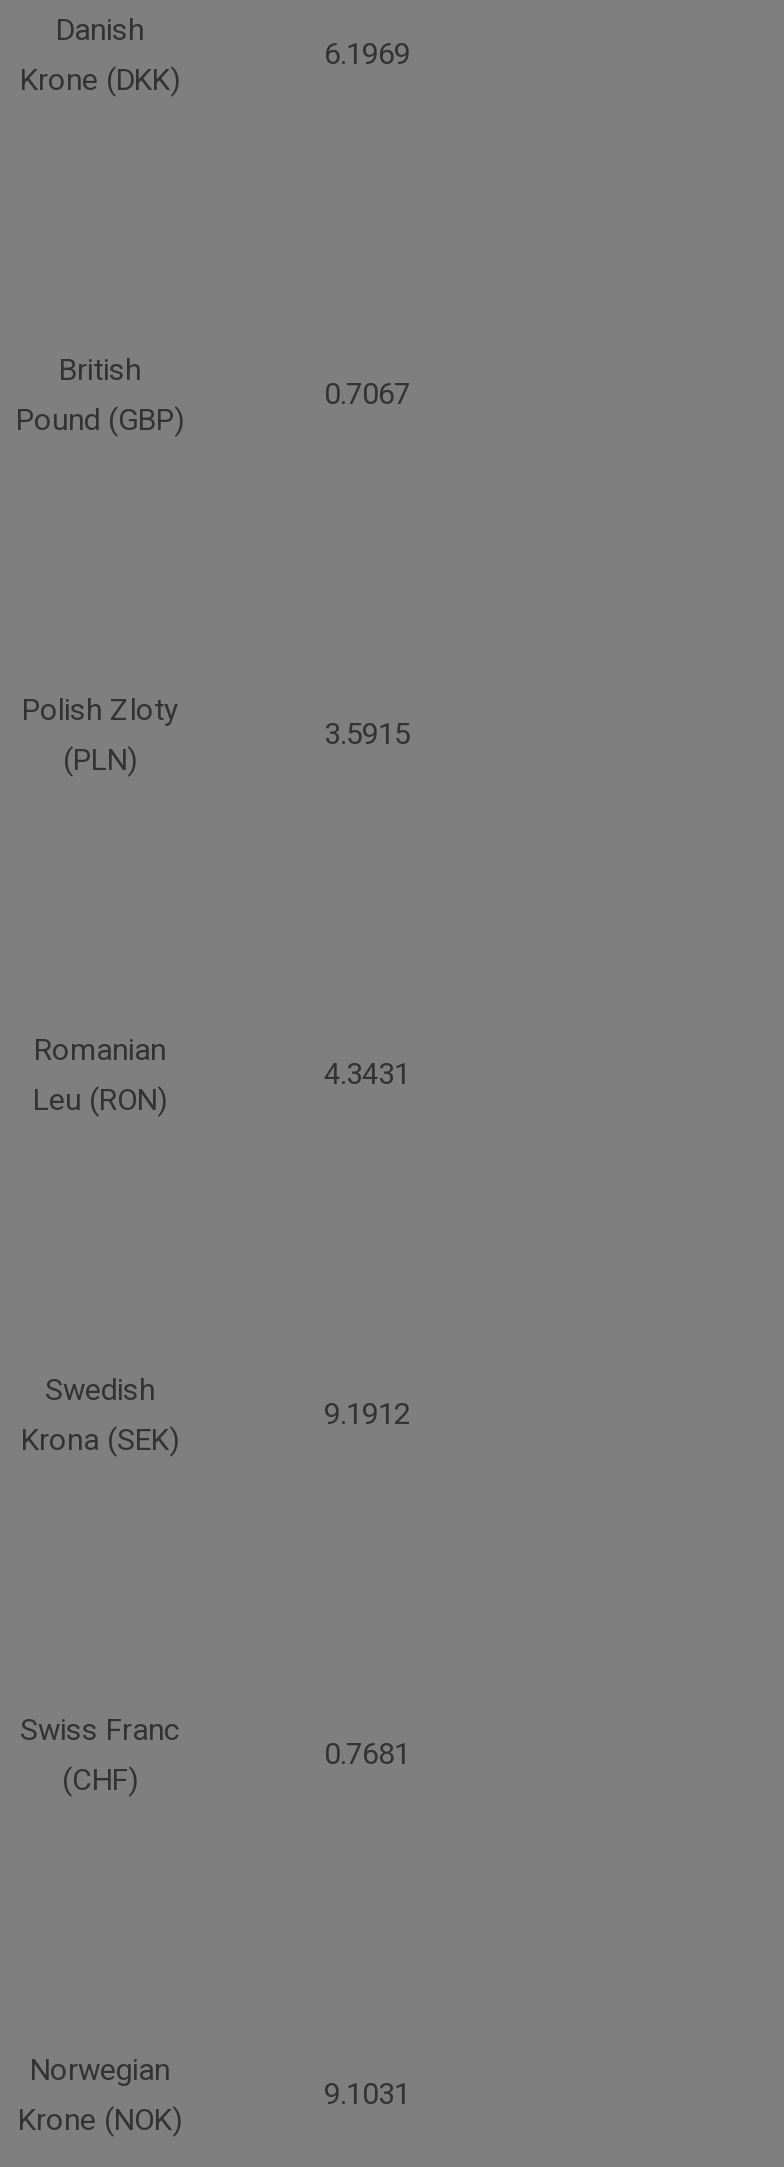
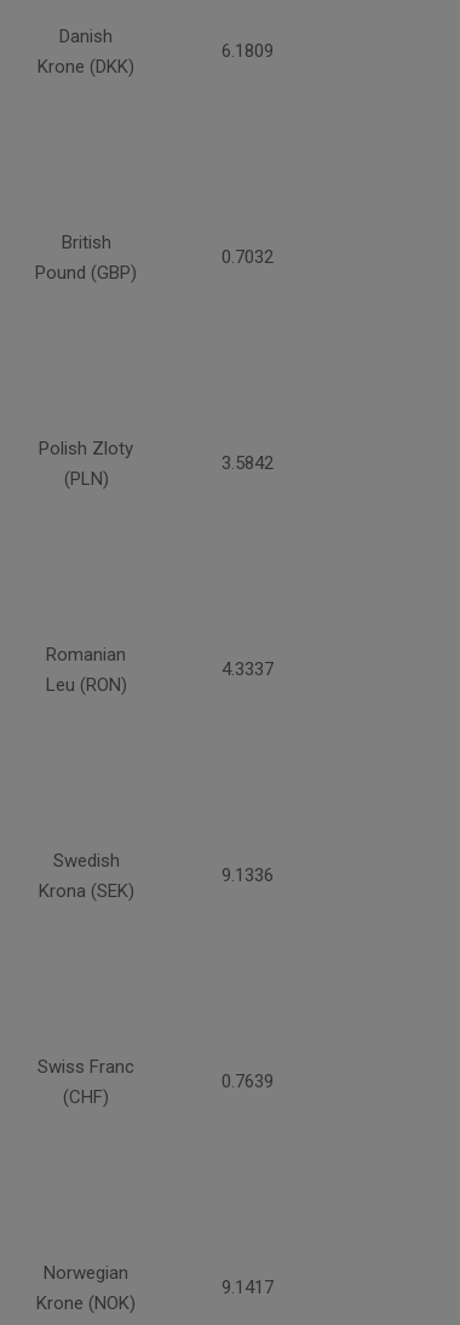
- 6.1969
+ 6.1809

- 0.7067
+ 0.7032

- 3.5915
+ 3.5842

- 4.3431
+ 4.3337

- 9.1912
+ 9.1336

- 0.7681
+ 0.7639

- 9.1031
+ 9.1417
